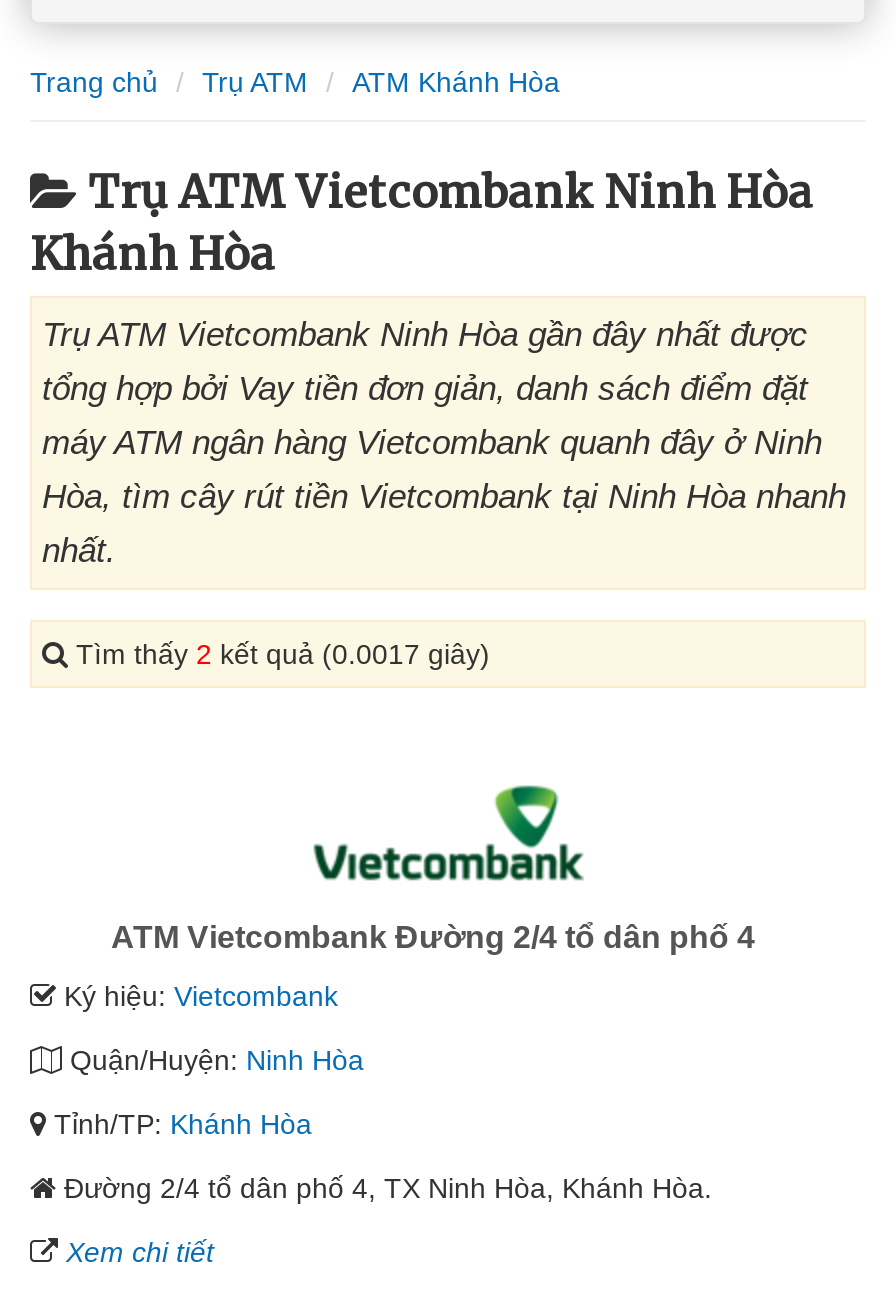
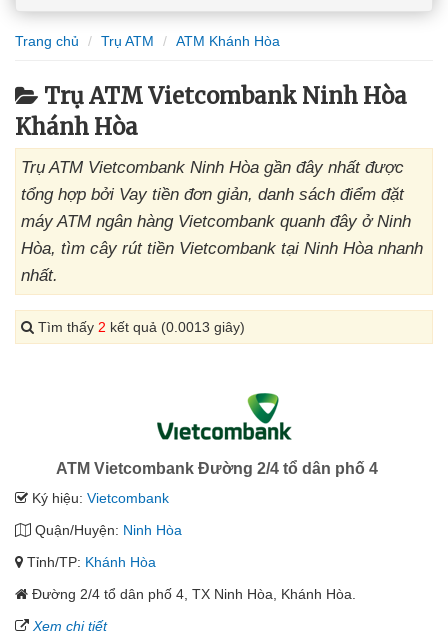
- Tìm thấy 2 kết quả (0.0017 giây)
+ Tìm thấy 2 kết quả (0.0013 giây)
